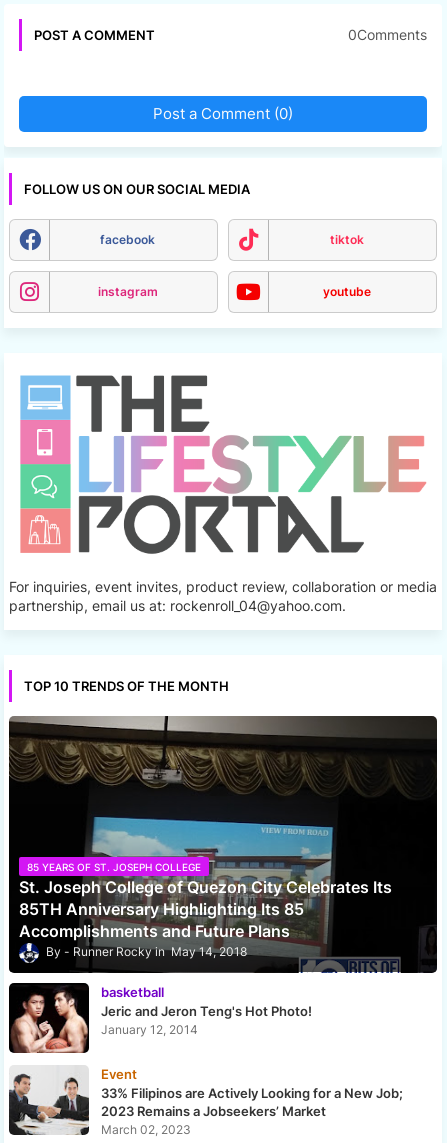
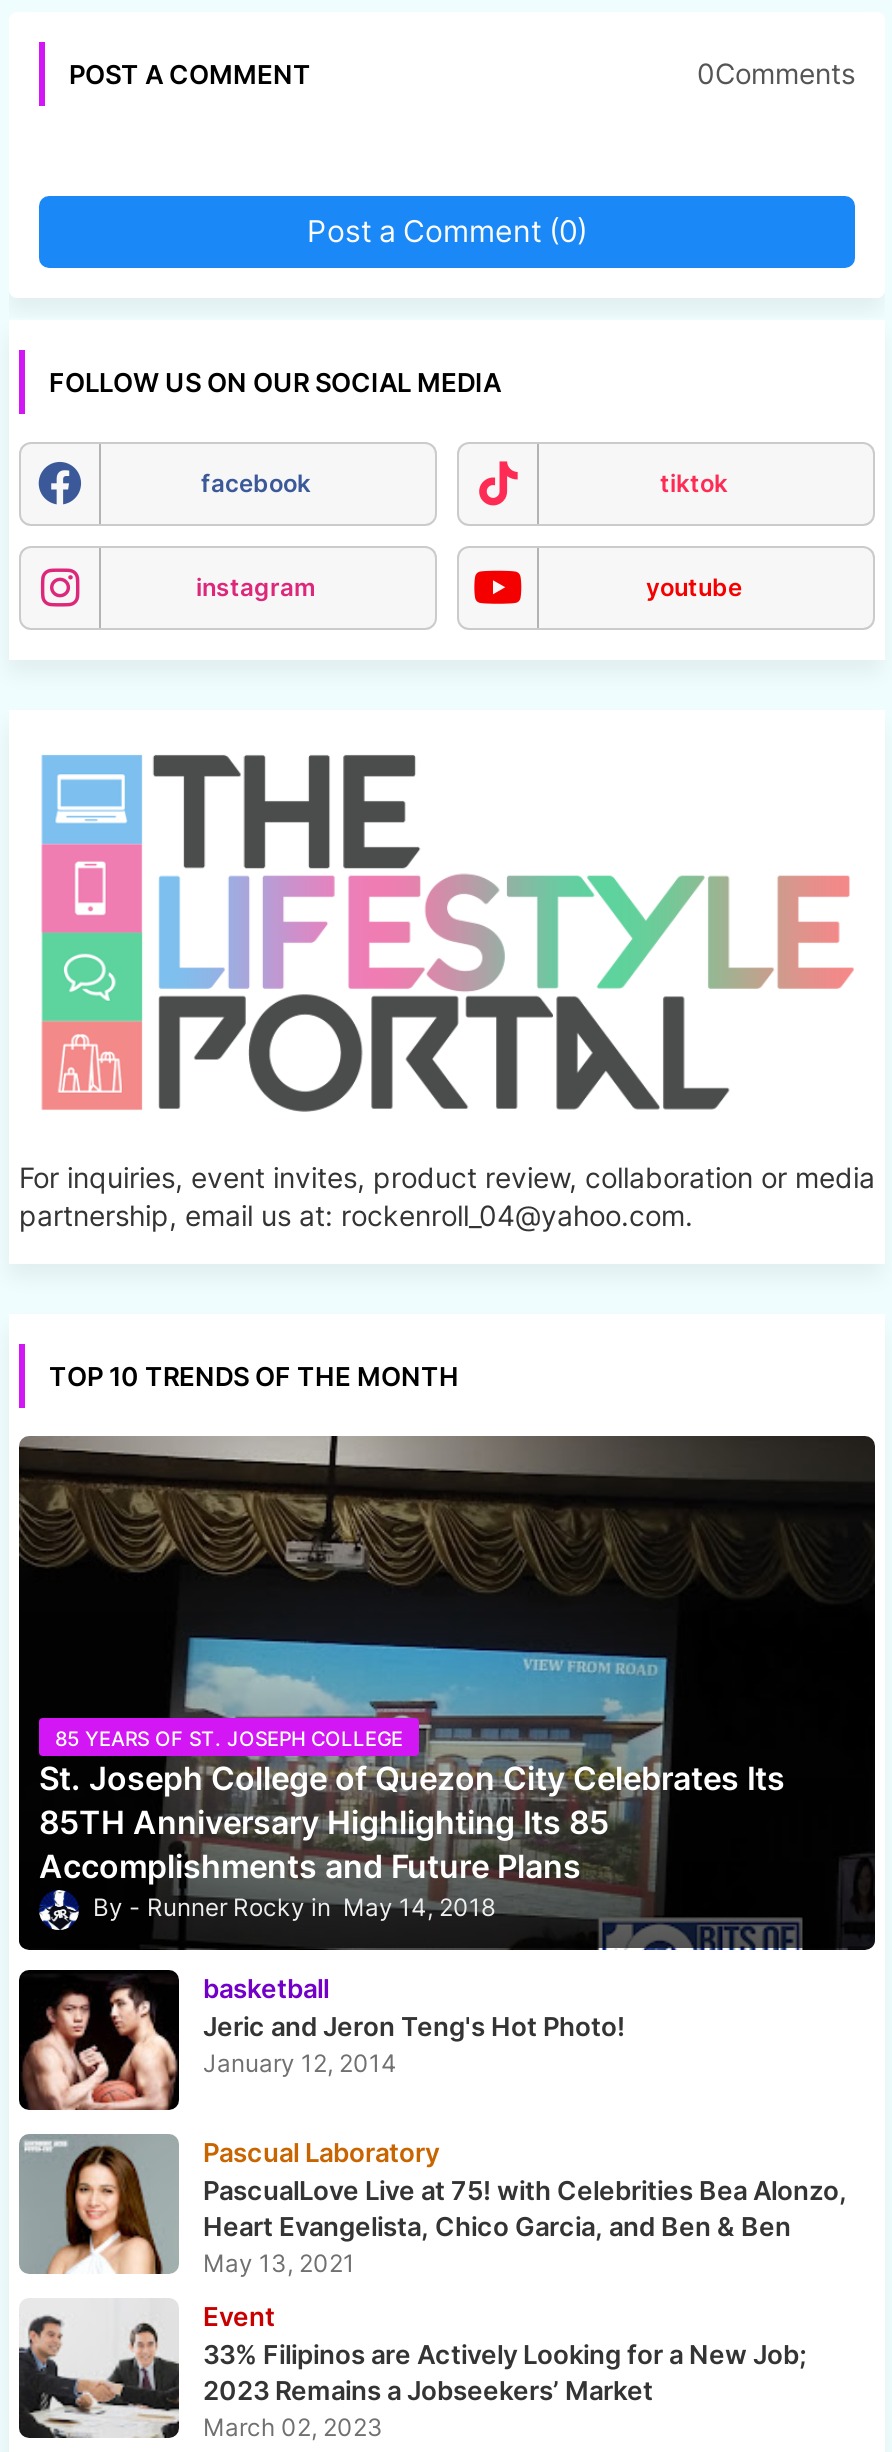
+ [image]
+ Pascual Laboratory
+ PascualLove Live at 75! with Celebrities Bea Alonzo,
+ Heart Evangelista, Chico Garcia, and Ben & Ben
+ May 13, 2021
